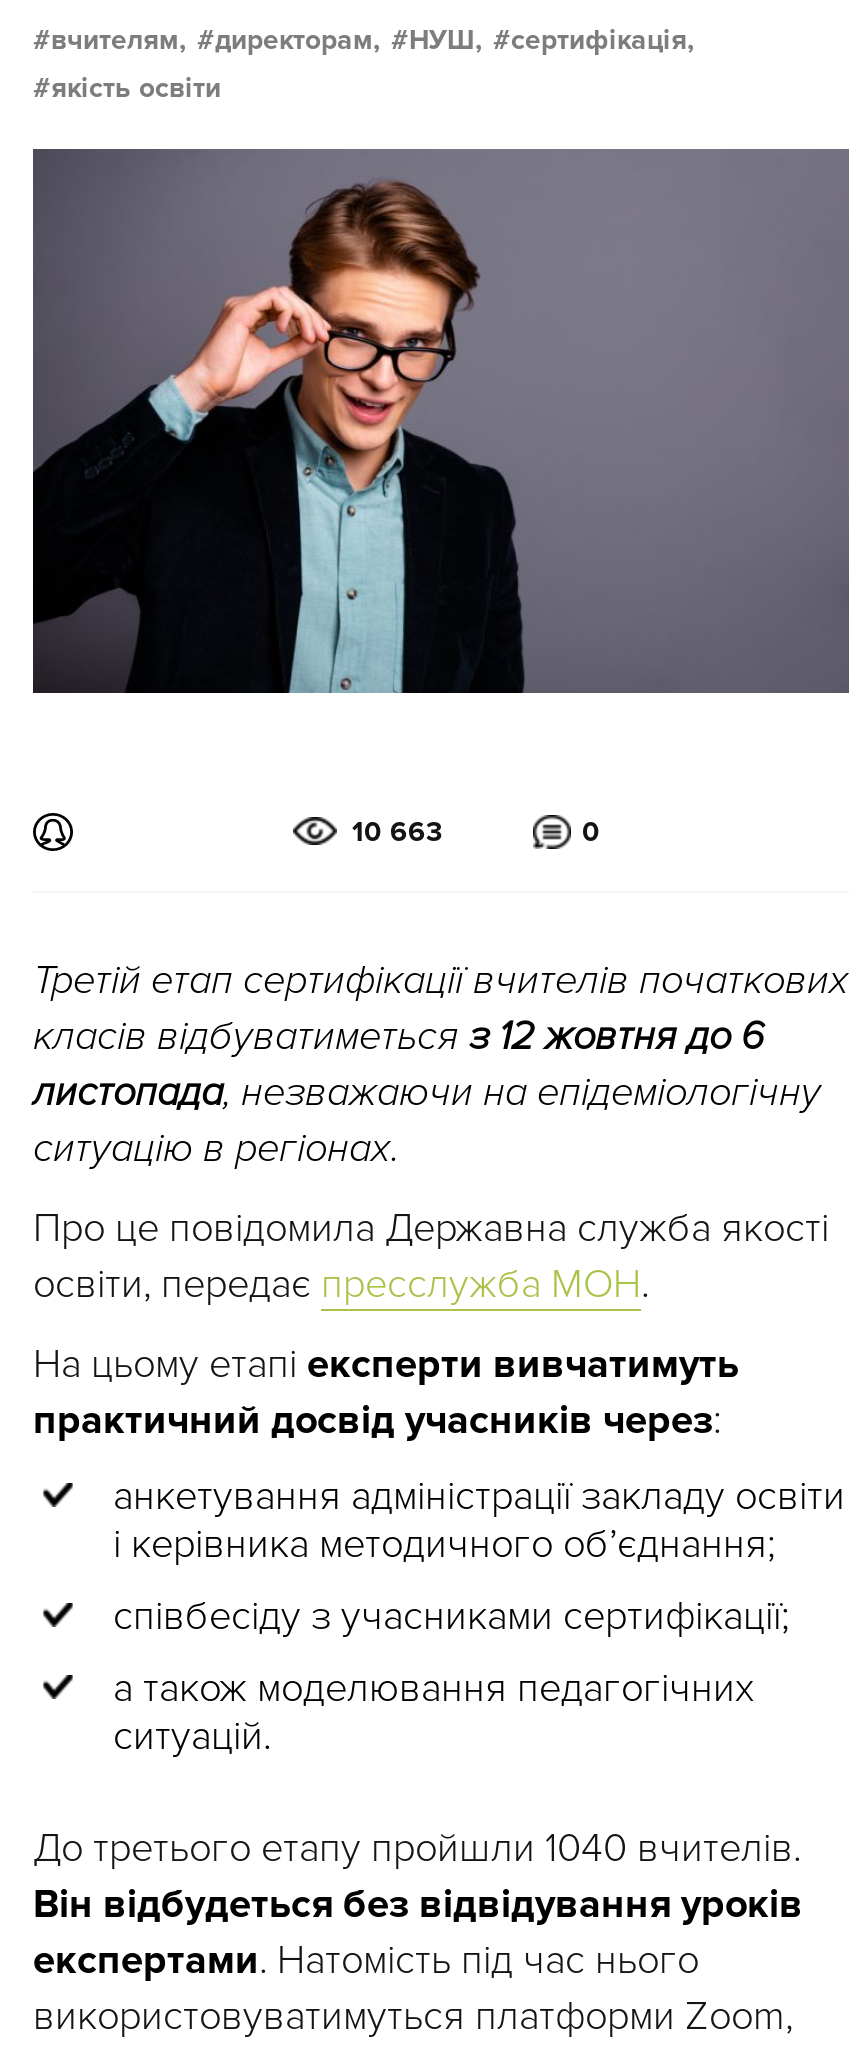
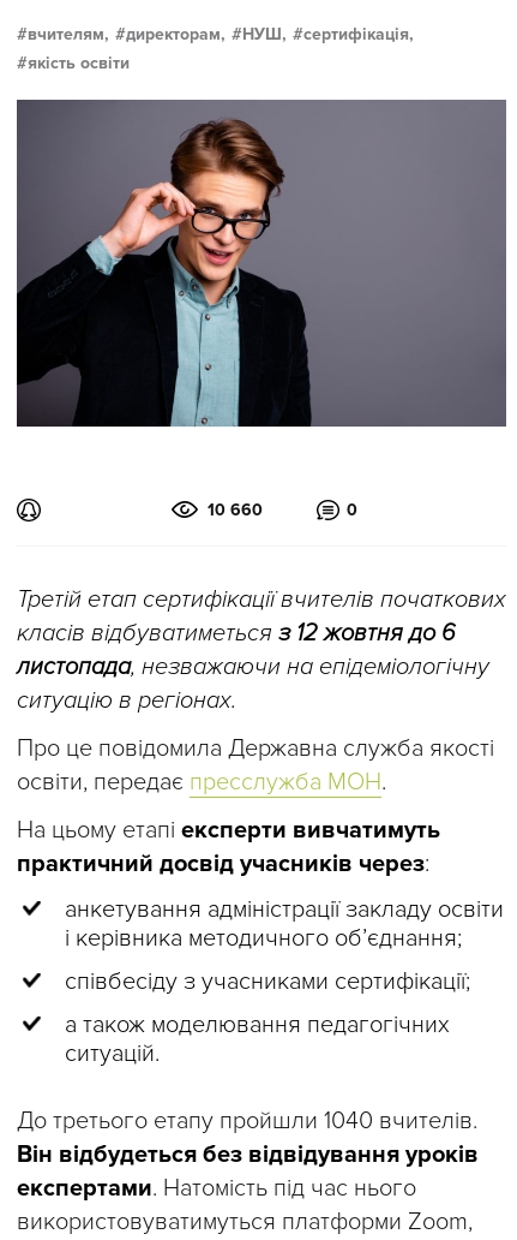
- 10 663
+ 10 660
